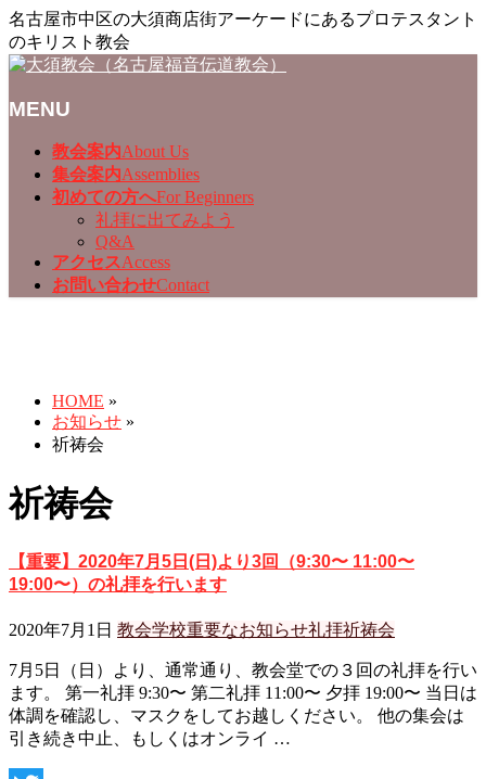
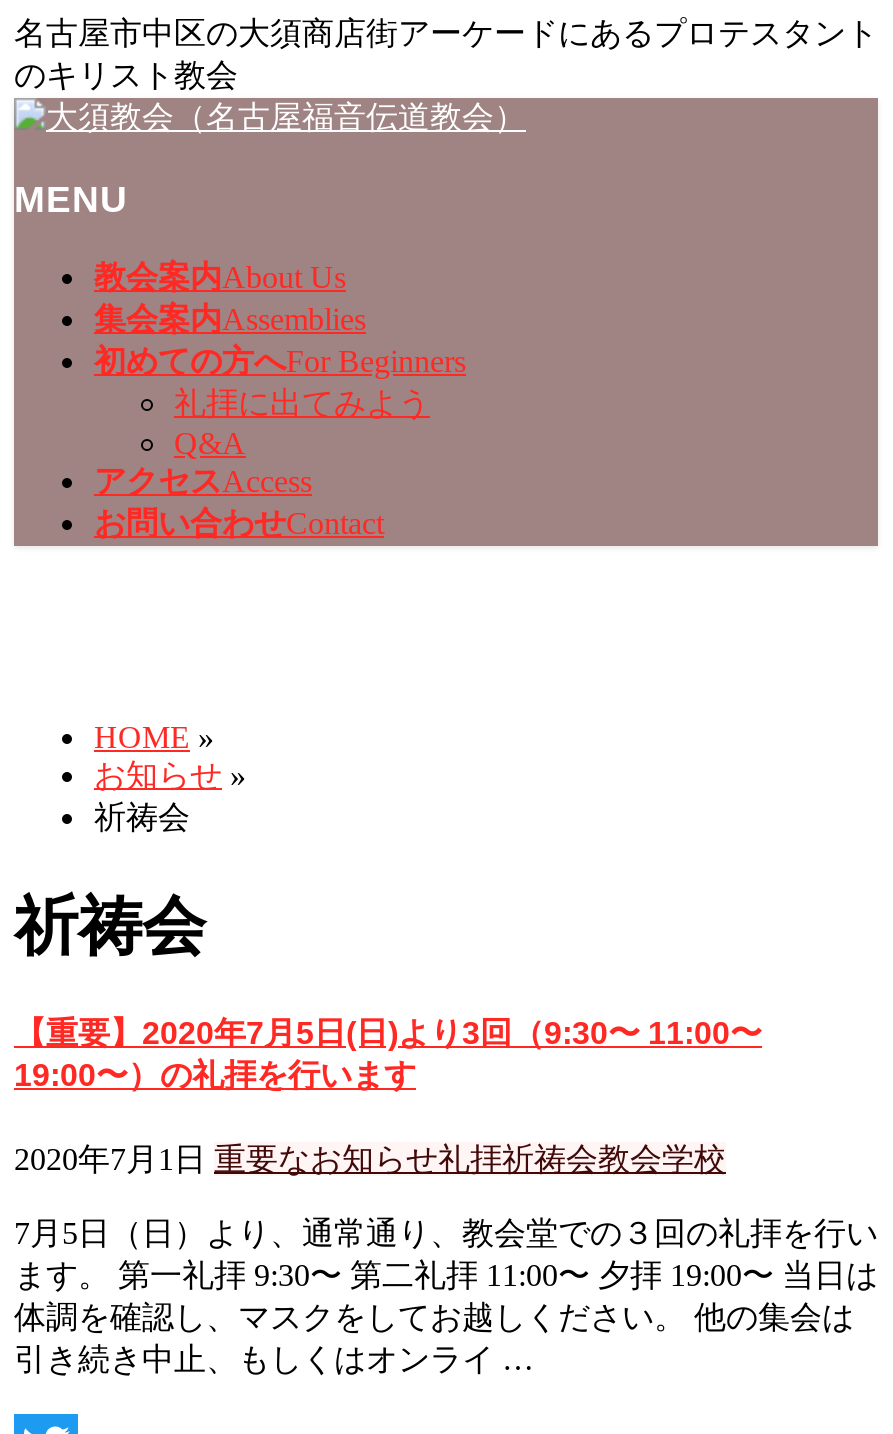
- 2020年7月1日 教会学校重要なお知らせ礼拝祈祷会
+ 2020年7月1日 重要なお知らせ礼拝祈祷会教会学校
